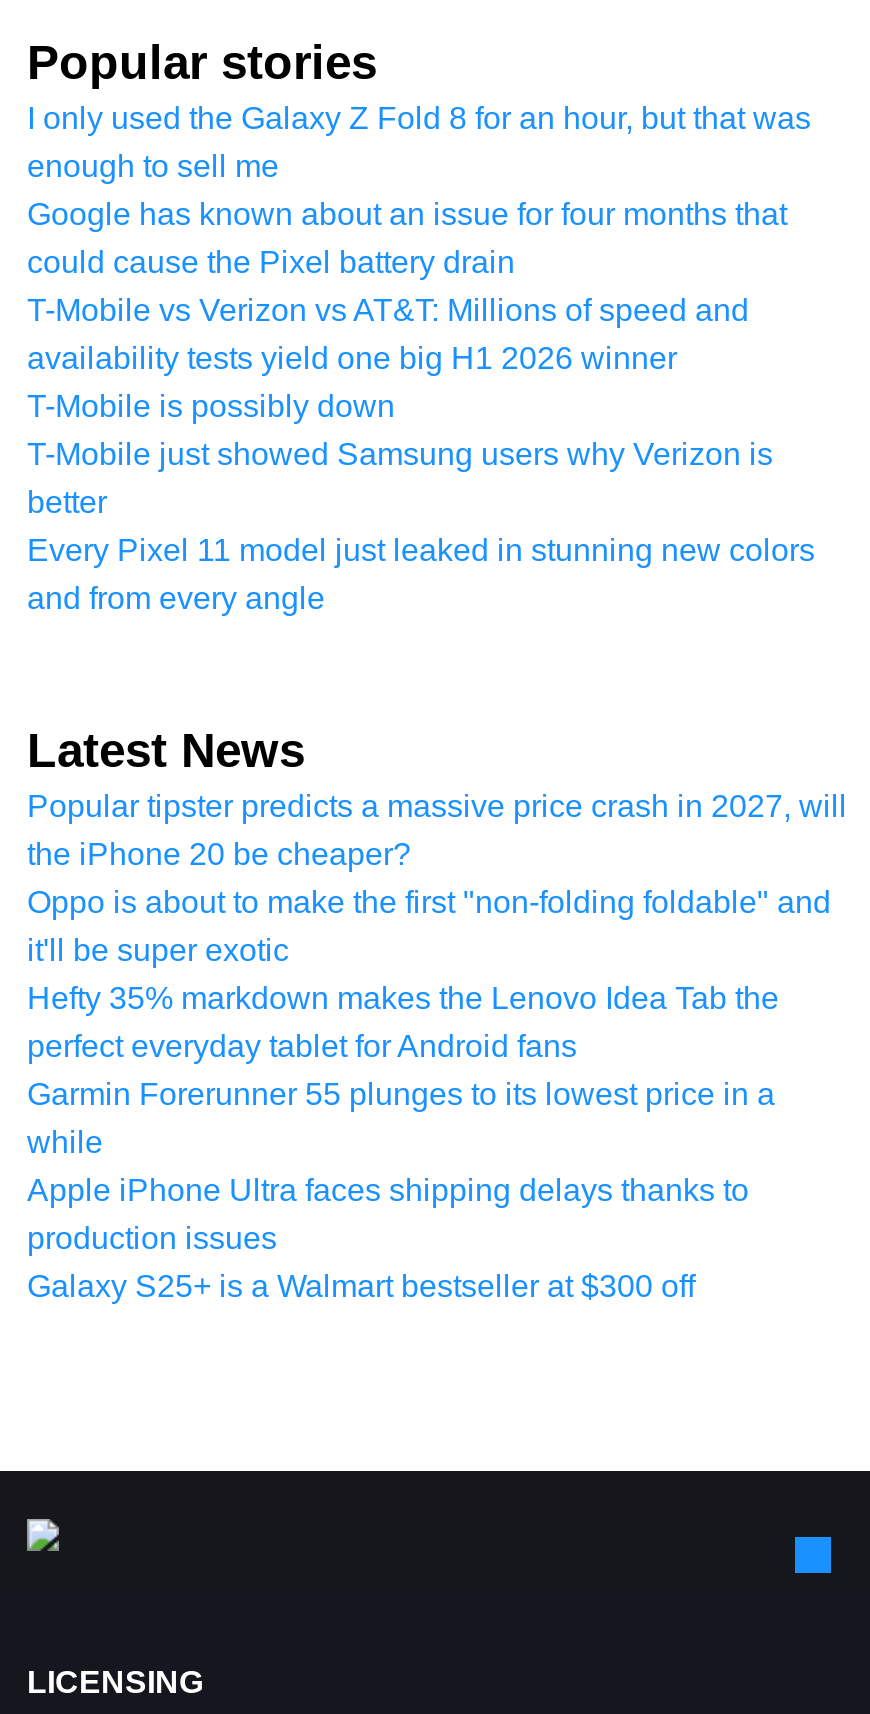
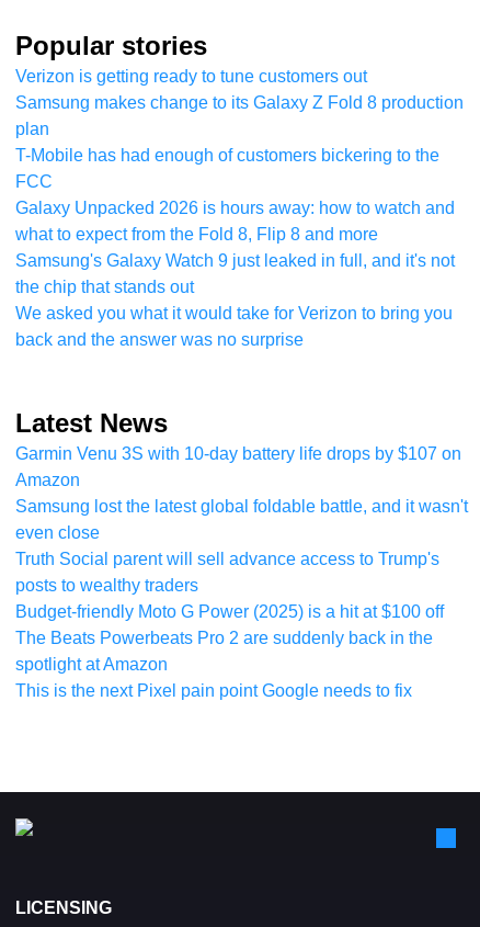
- I only used the Galaxy Z Fold 8 for an hour, but that was
- enough to sell me
- Google has known about an issue for four months that
- could cause the Pixel battery drain
- T-Mobile vs Verizon vs AT&T: Millions of speed and
- availability tests yield one big H1 2026 winner
- T-Mobile is possibly down
- T-Mobile just showed Samsung users why Verizon is
- better
- Every Pixel 11 model just leaked in stunning new colors
- and from every angle
+ Verizon is getting ready to tune customers out
+ Samsung makes change to its Galaxy Z Fold 8 production
+ plan
+ T-Mobile has had enough of customers bickering to the
+ FCC
+ Galaxy Unpacked 2026 is hours away: how to watch and
+ what to expect from the Fold 8, Flip 8 and more
+ Samsung's Galaxy Watch 9 just leaked in full, and it's not
+ the chip that stands out
+ We asked you what it would take for Verizon to bring you
+ back and the answer was no surprise

- Popular tipster predicts a massive price crash in 2027, will
- the iPhone 20 be cheaper?
- Oppo is about to make the first "non-folding foldable" and
- it'll be super exotic
- Hefty 35% markdown makes the Lenovo Idea Tab the
- perfect everyday tablet for Android fans
- Garmin Forerunner 55 plunges to its lowest price in a
- while
- Apple iPhone Ultra faces shipping delays thanks to
- production issues
- Galaxy S25+ is a Walmart bestseller at $300 off
+ Garmin Venu 3S with 10-day battery life drops by $107 on
+ Amazon
+ Samsung lost the latest global foldable battle, and it wasn't
+ even close
+ Truth Social parent will sell advance access to Trump's
+ posts to wealthy traders
+ Budget-friendly Moto G Power (2025) is a hit at $100 off
+ The Beats Powerbeats Pro 2 are suddenly back in the
+ spotlight at Amazon
+ This is the next Pixel pain point Google needs to fix
